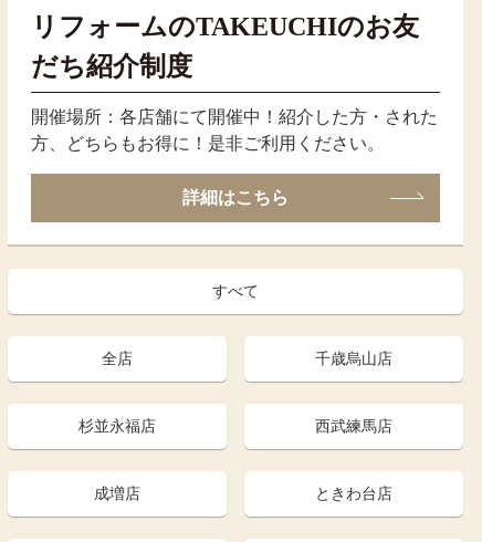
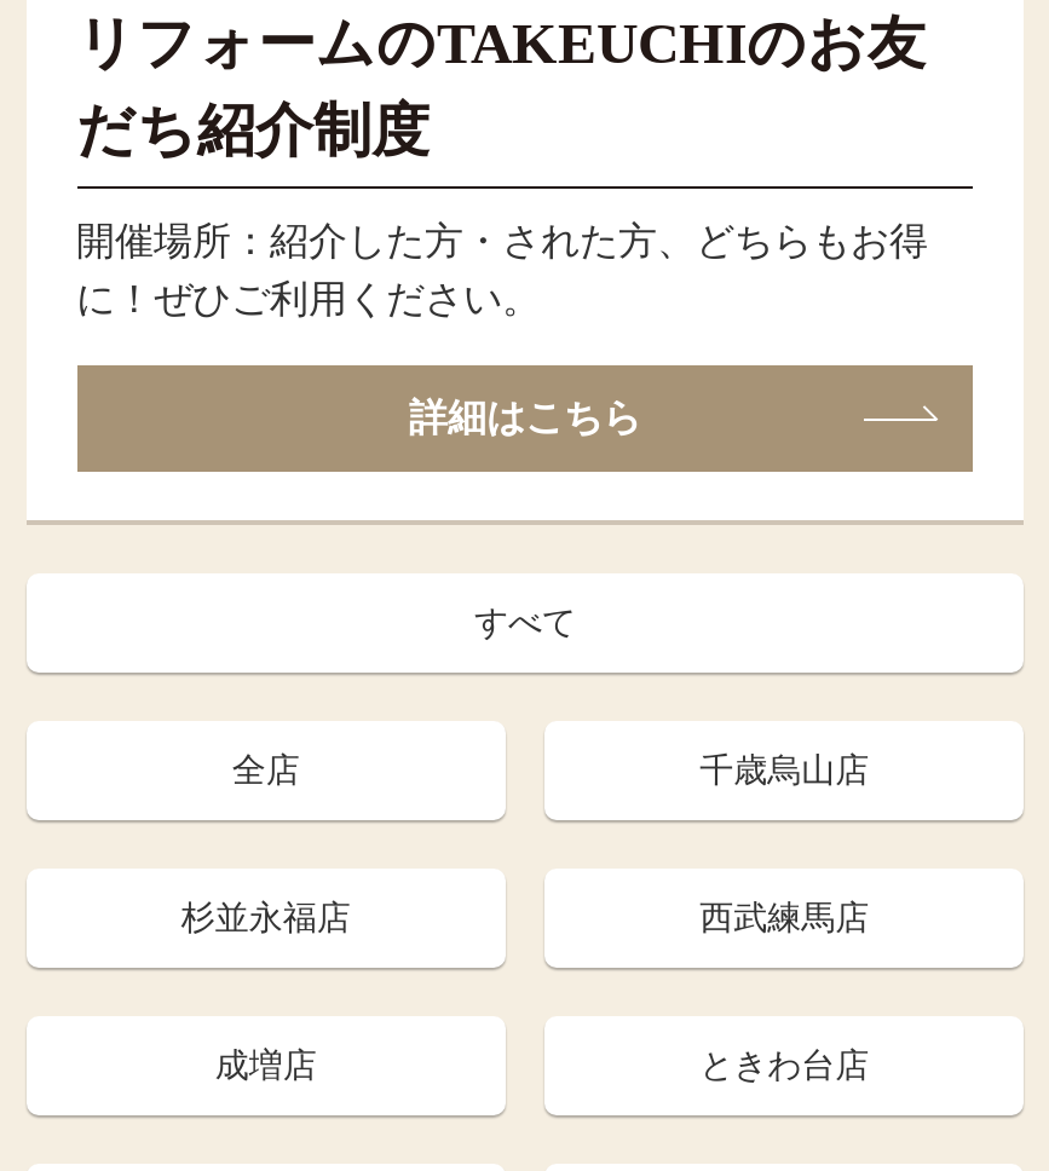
- 開催場所：各店舗にて開催中！紹介した方・された
- 方、どちらもお得に！是非ご利用ください。
+ 開催場所：紹介した方・された方、どちらもお得
+ に！ぜひご利用ください。
